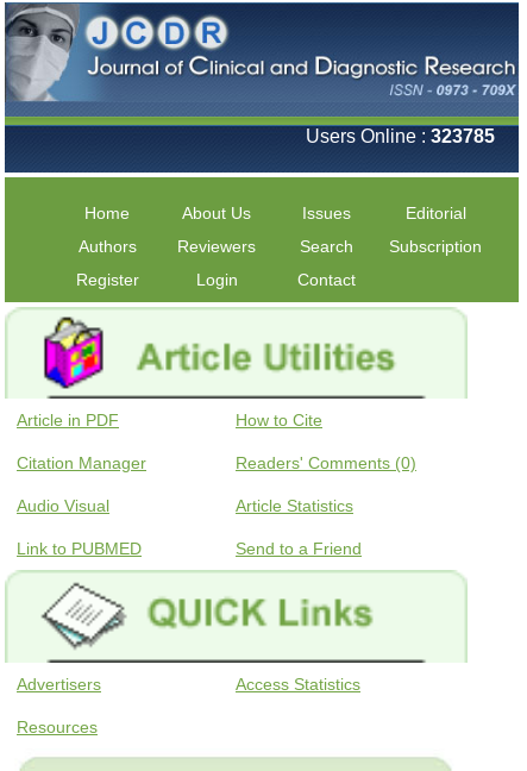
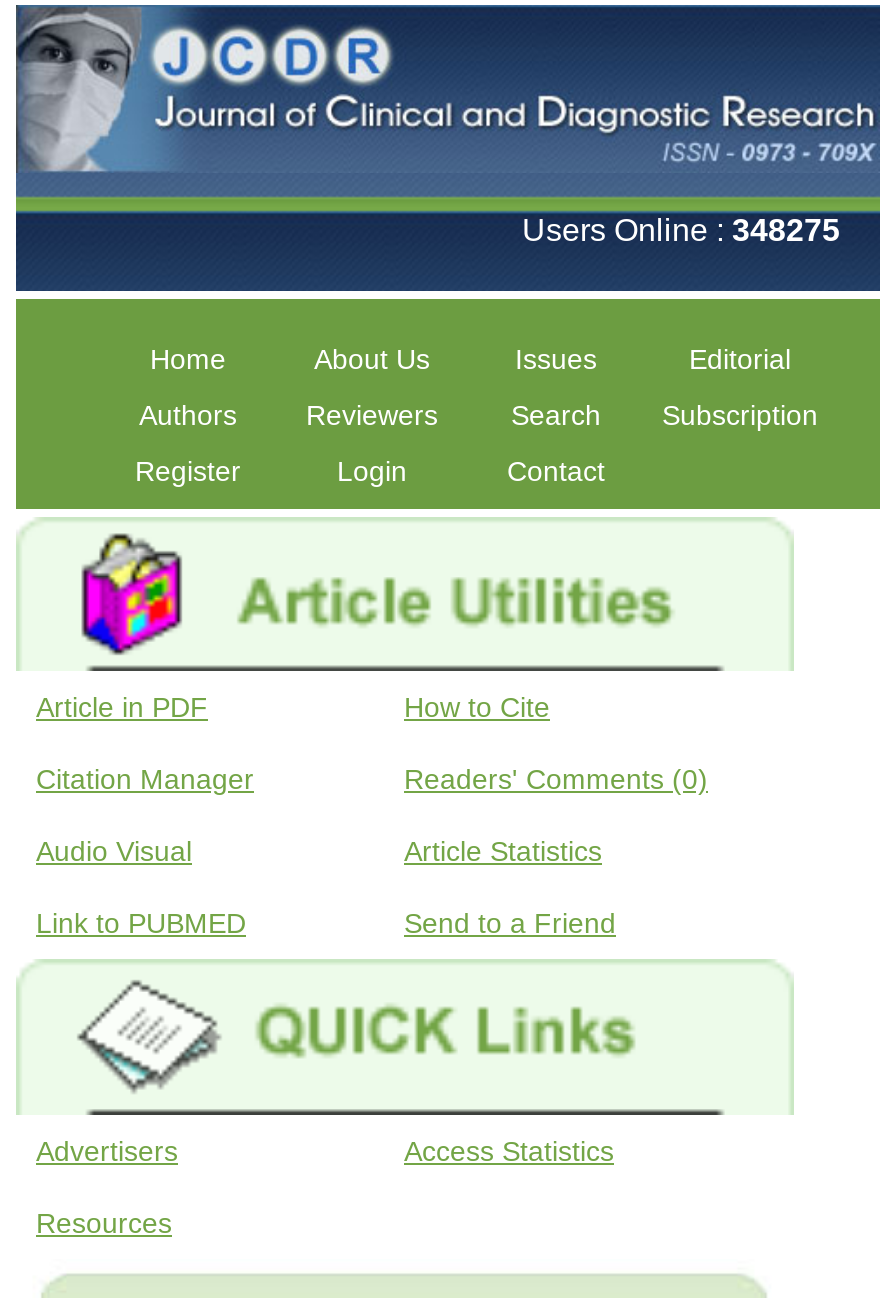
- Users Online :323785
+ Users Online :348275
